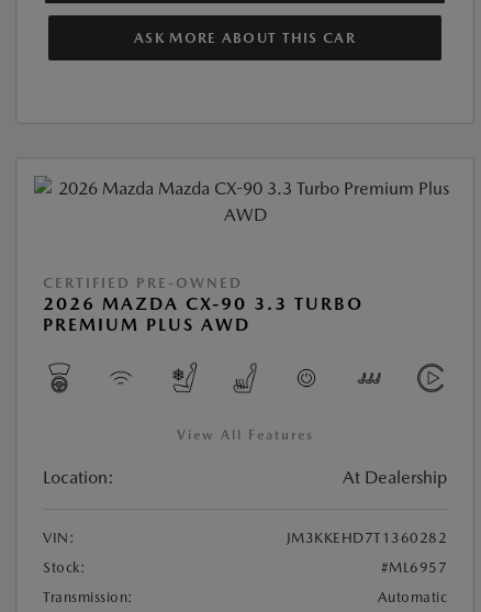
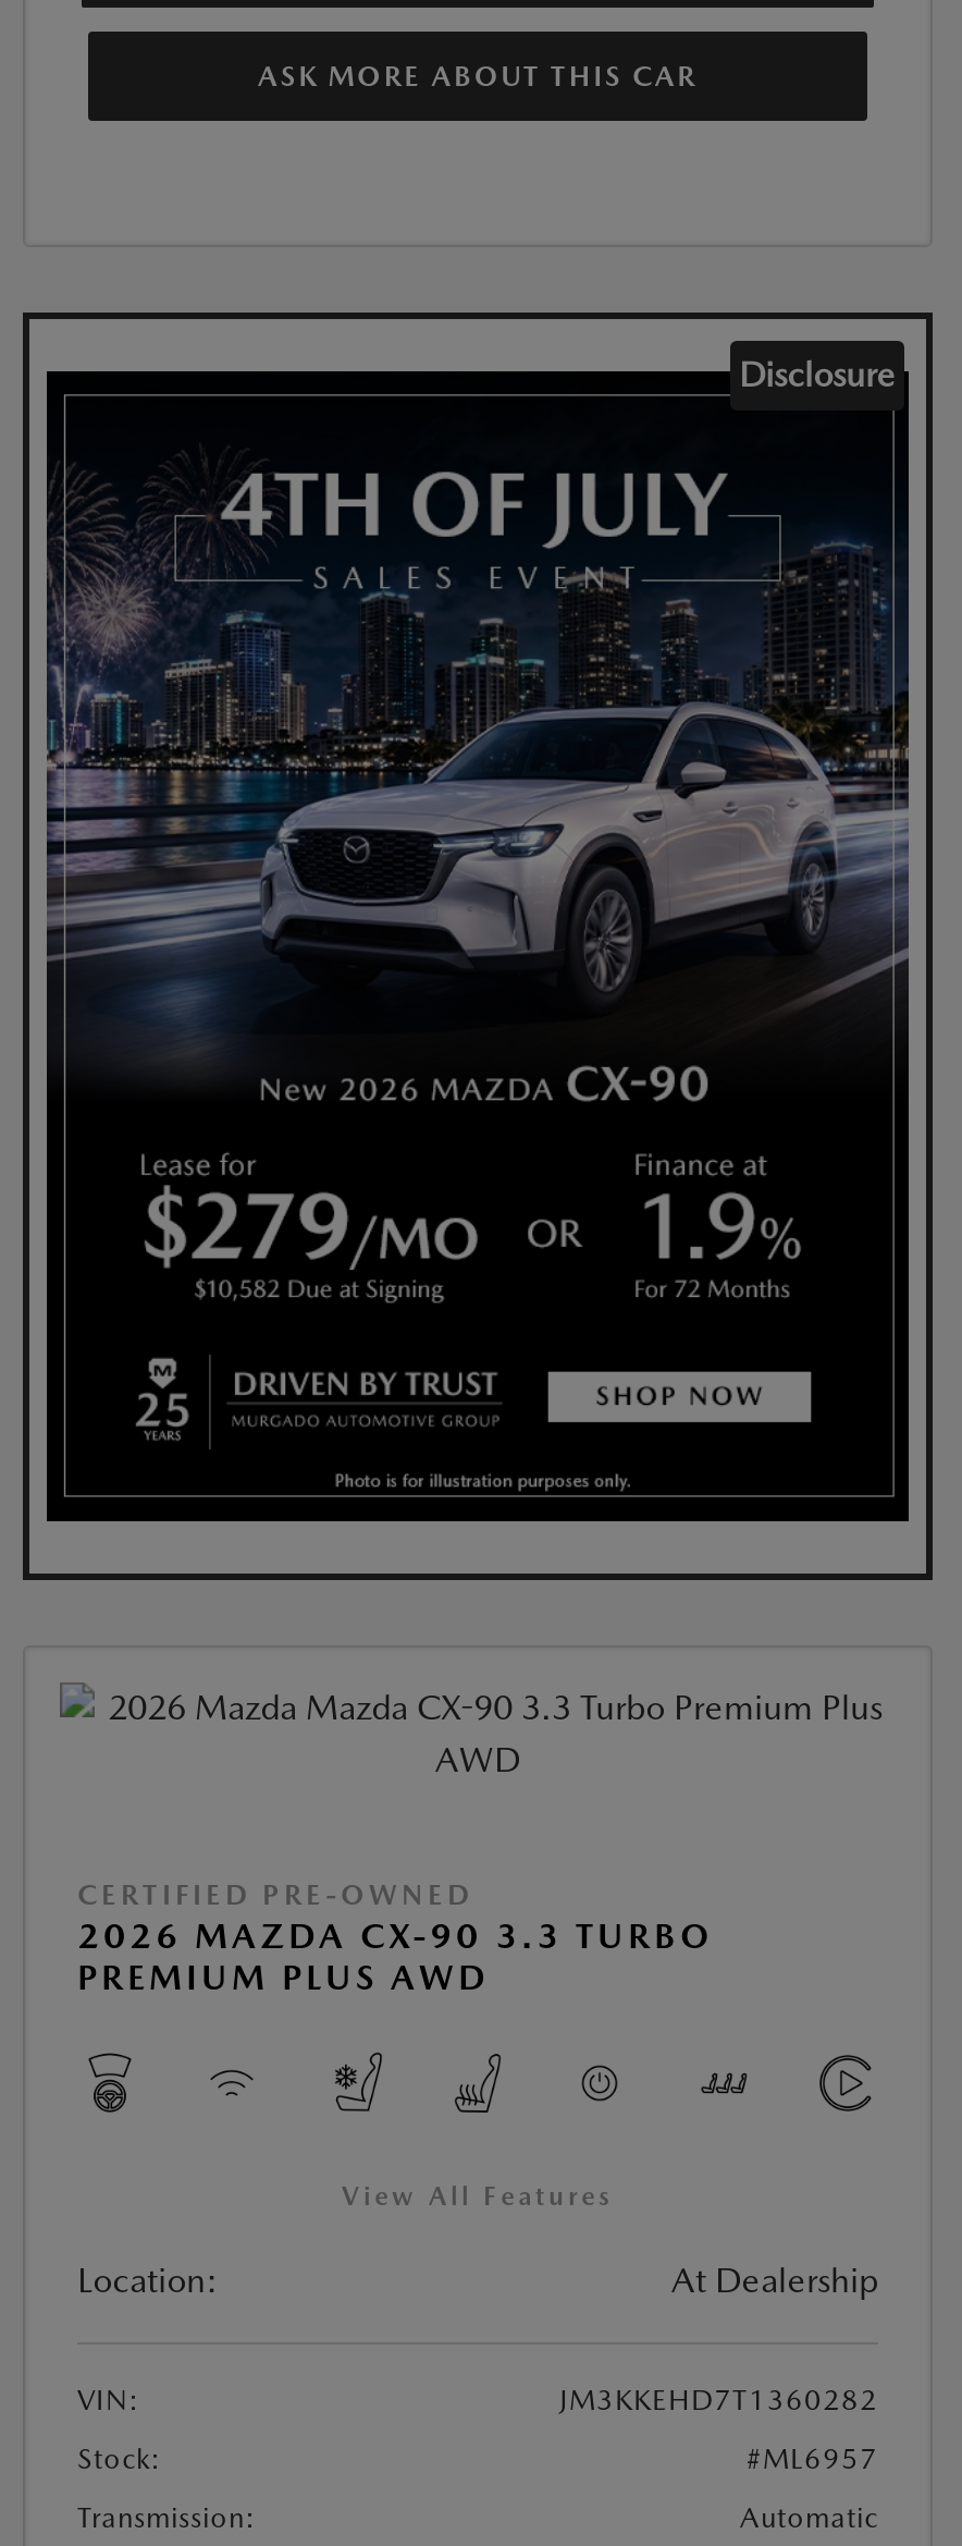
+ [image]
+ Disclosure
